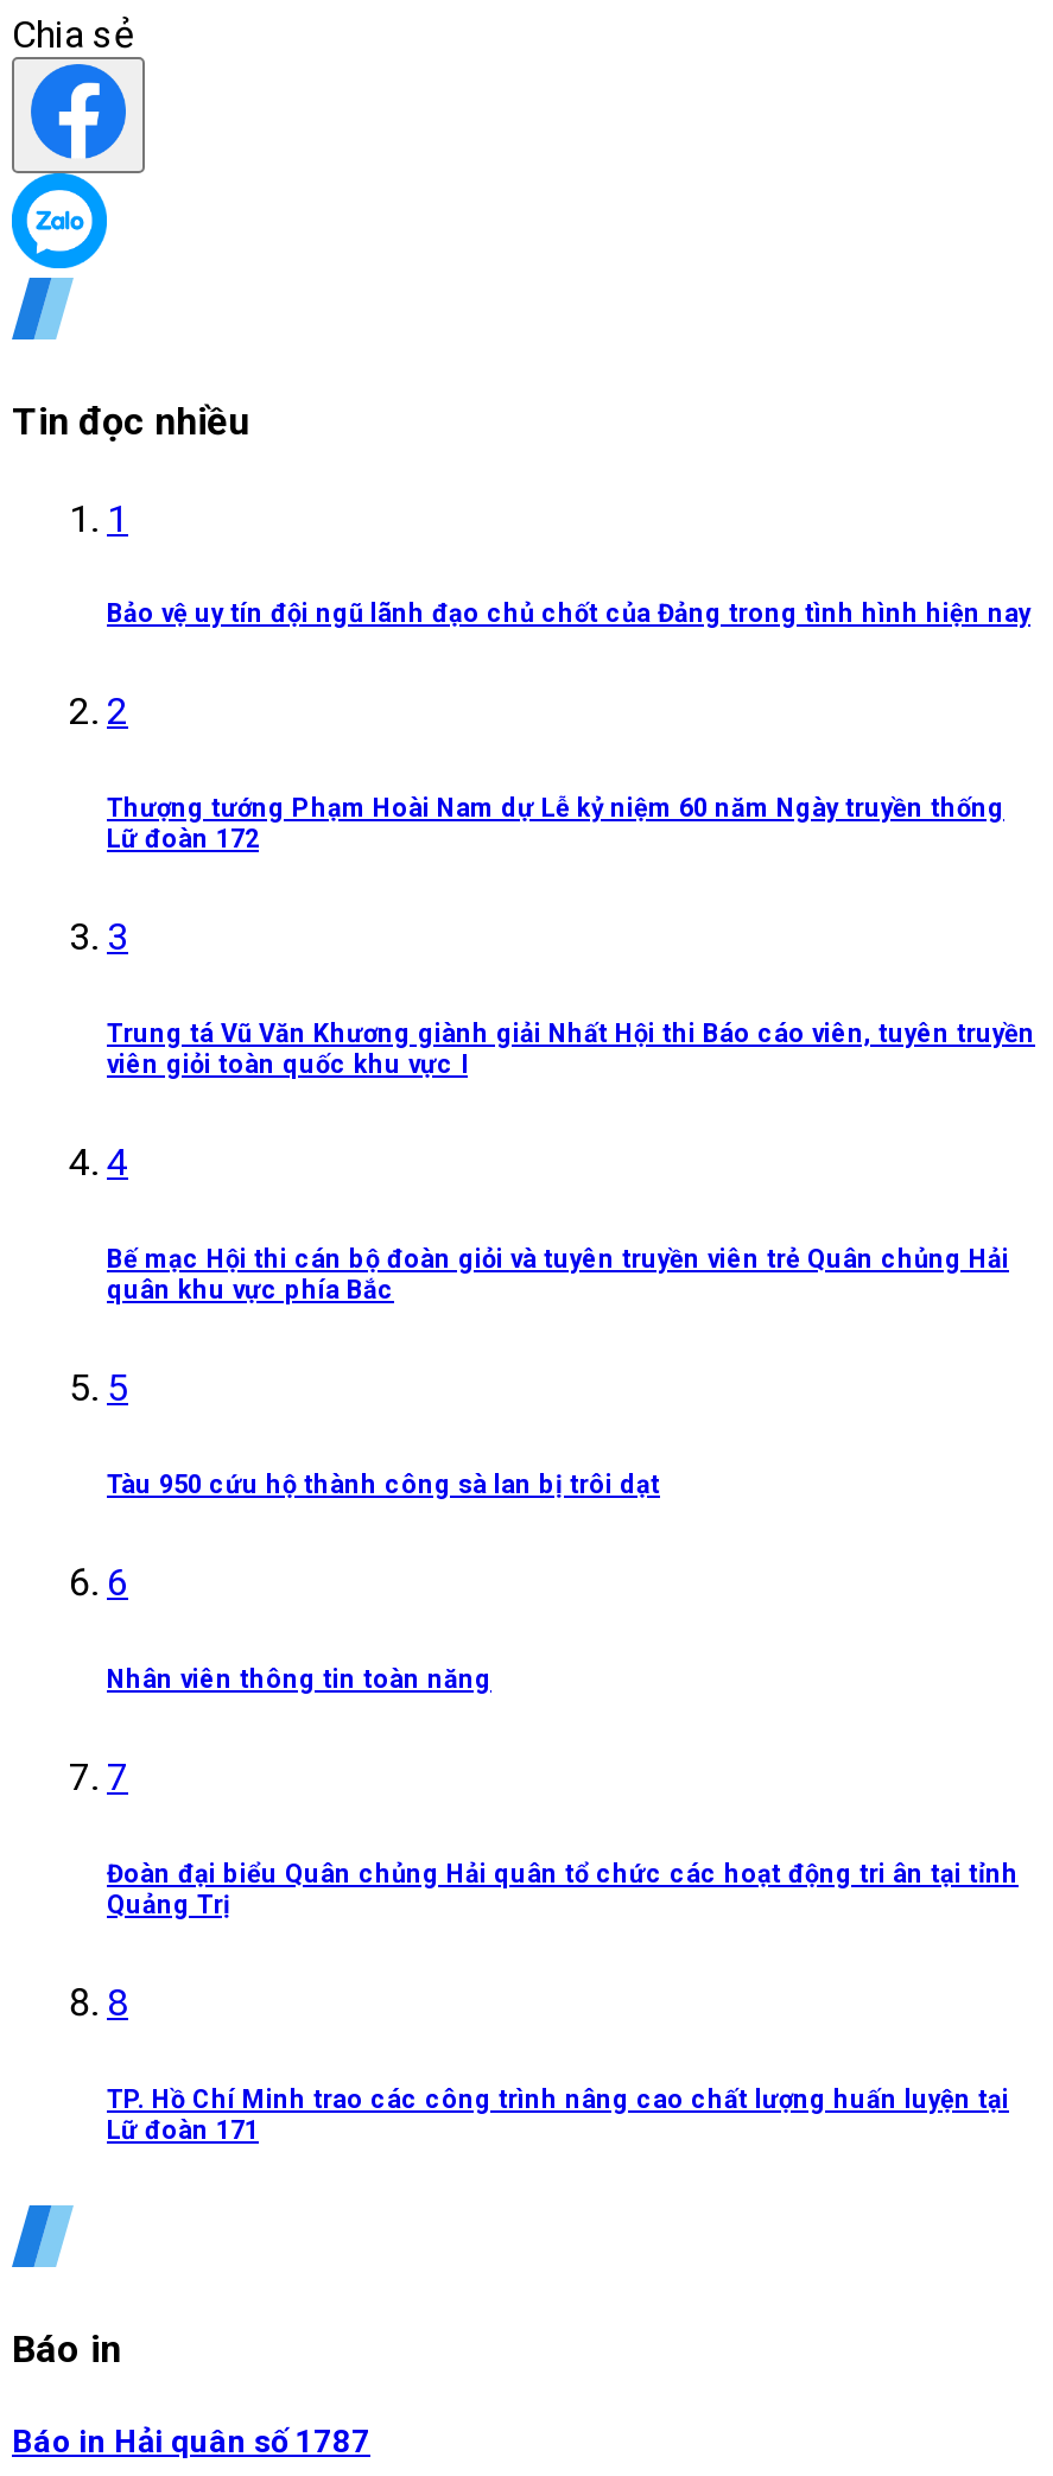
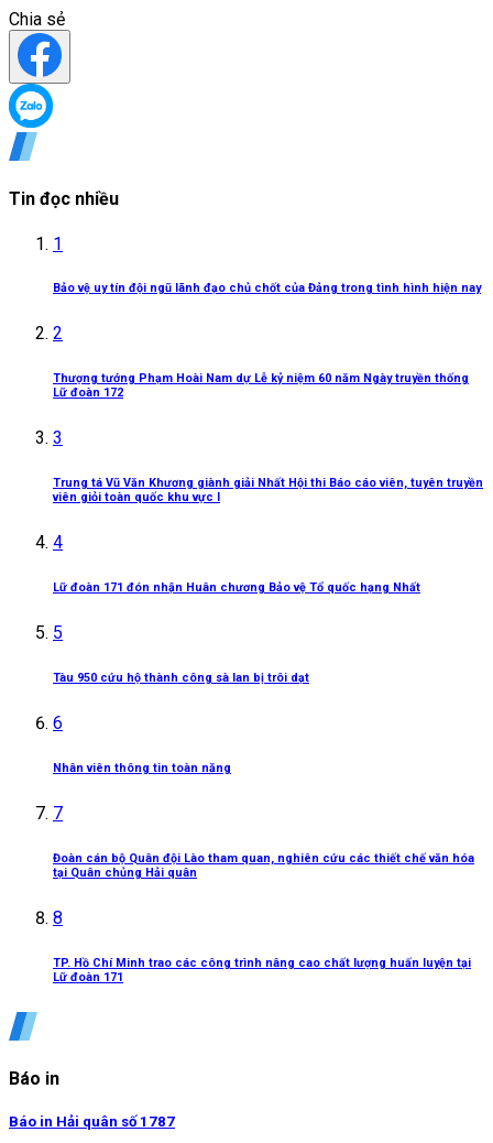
- Bế mạc Hội thi cán bộ đoàn giỏi và tuyên truyền viên trẻ Quân chủng Hải
- quân khu vực phía Bắc
+ Lữ đoàn 171 đón nhận Huân chương Bảo vệ Tổ quốc hạng Nhất

- Đoàn đại biểu Quân chủng Hải quân tổ chức các hoạt động tri ân tại tỉnh
- Quảng Trị
+ Đoàn cán bộ Quân đội Lào tham quan, nghiên cứu các thiết chế văn hóa
+ tại Quân chủng Hải quân
